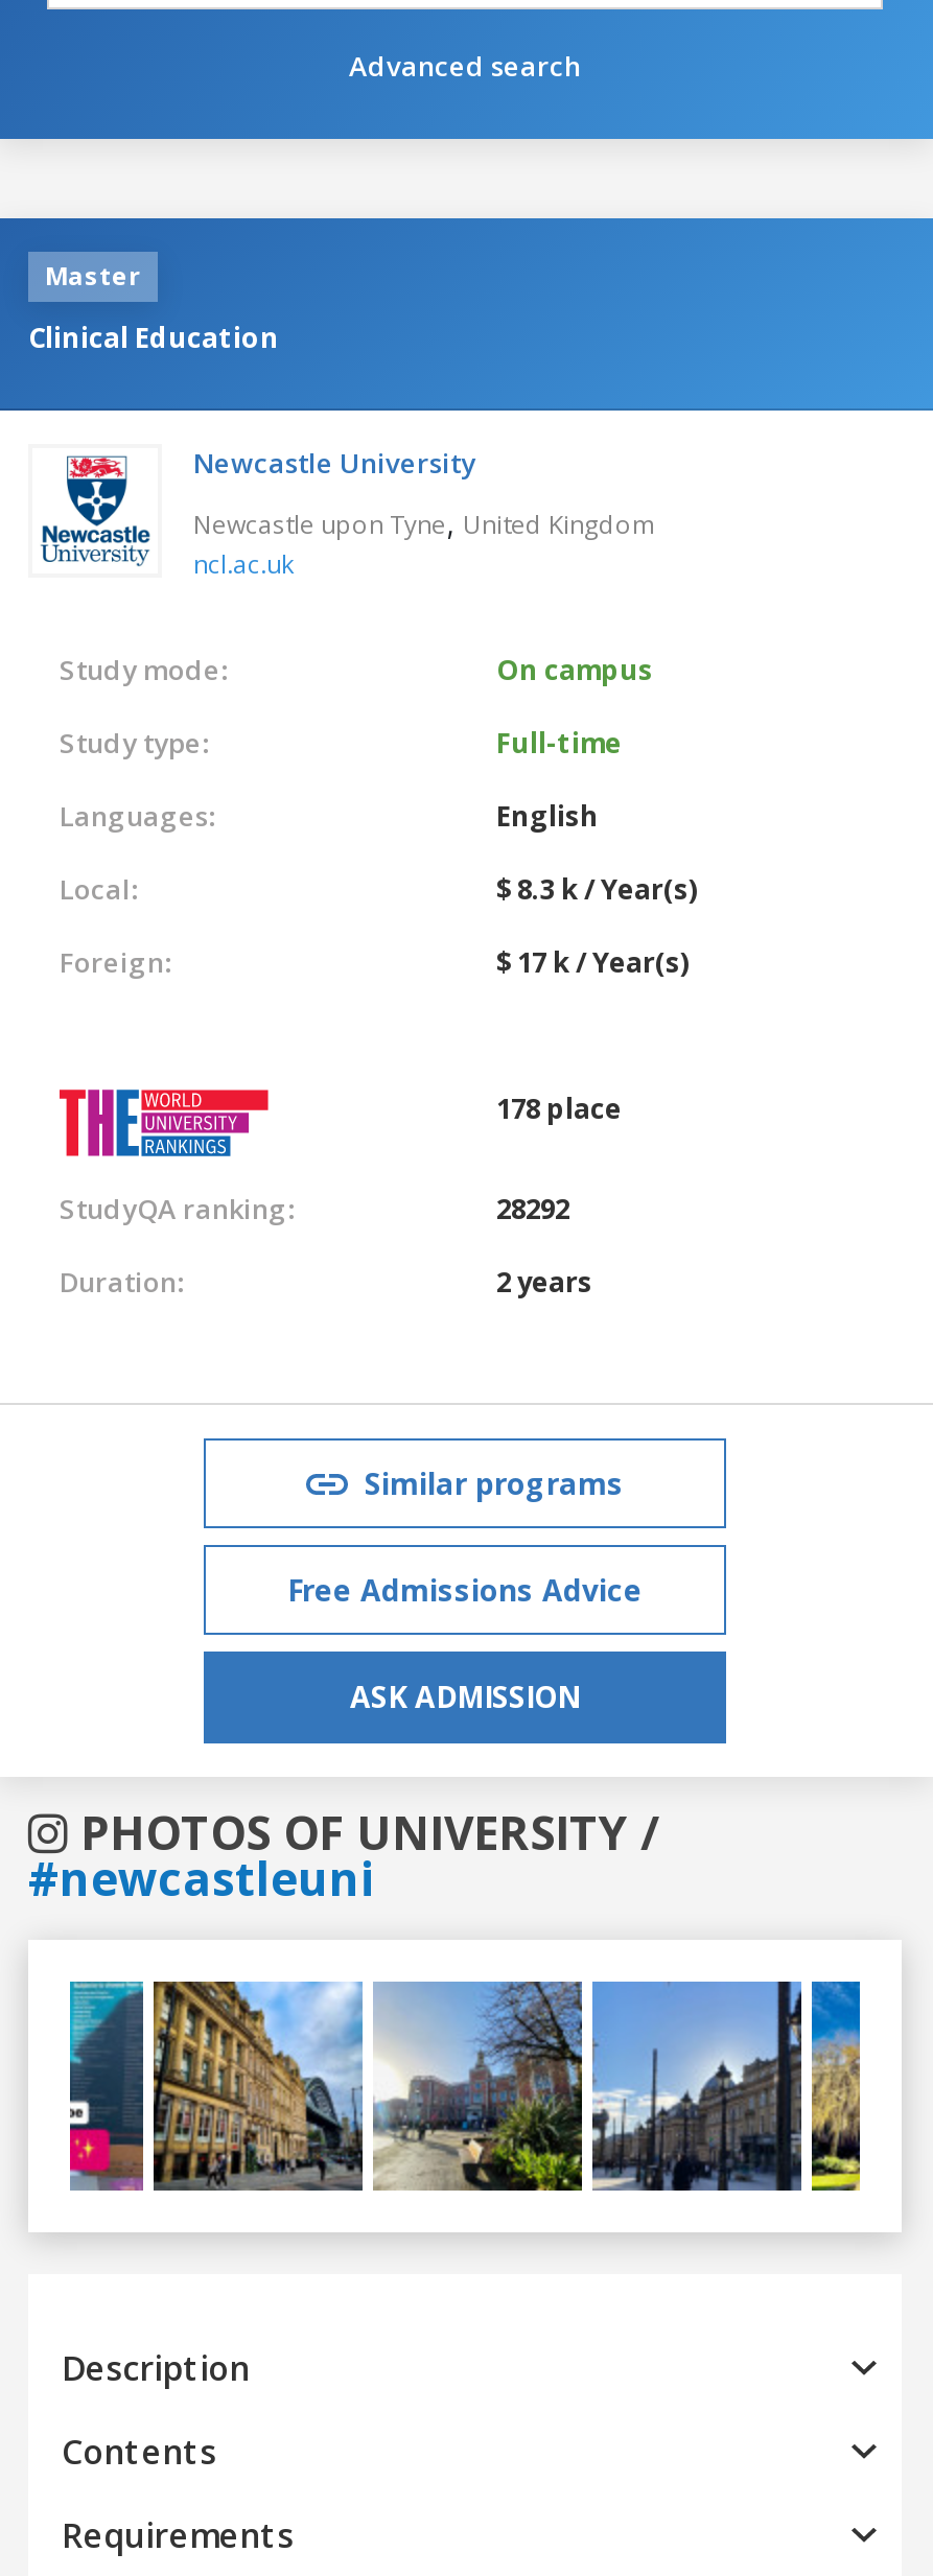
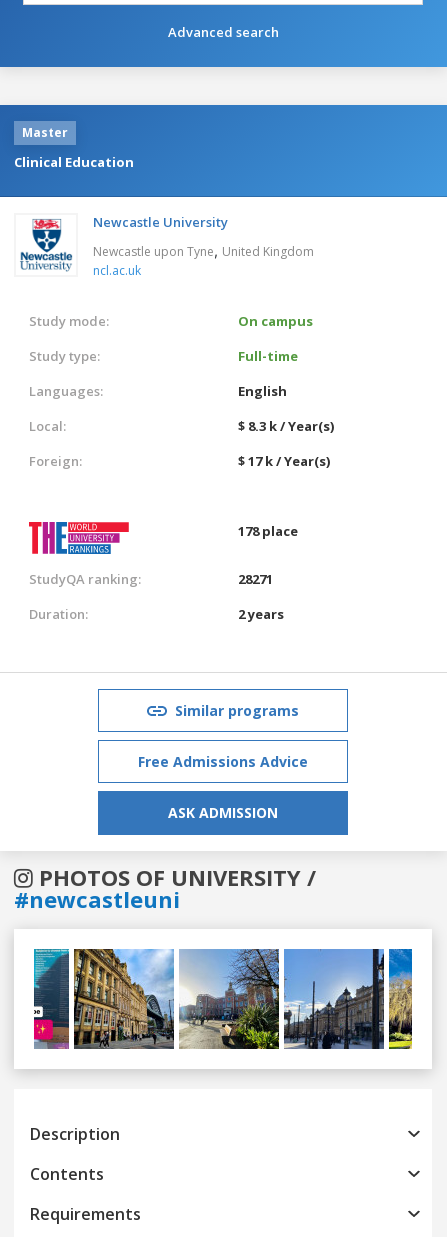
- 28292
+ 28271
